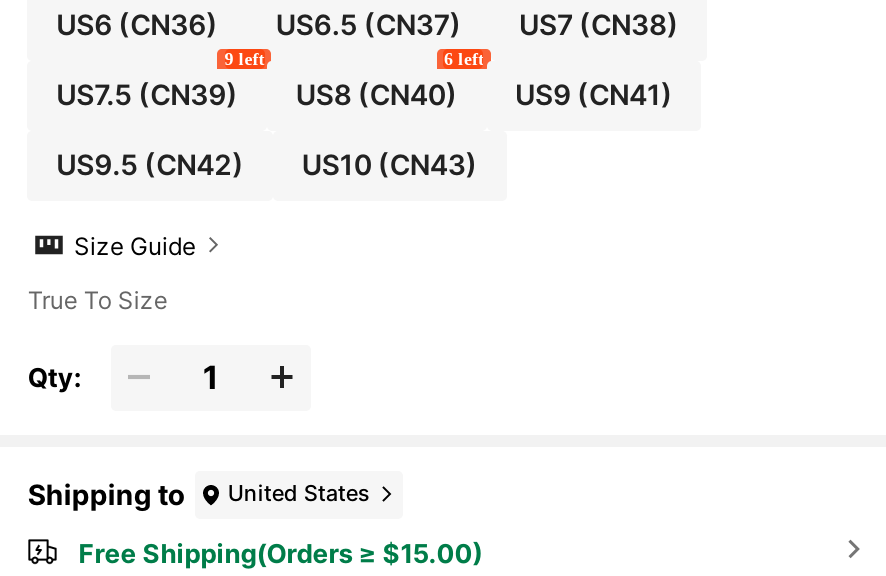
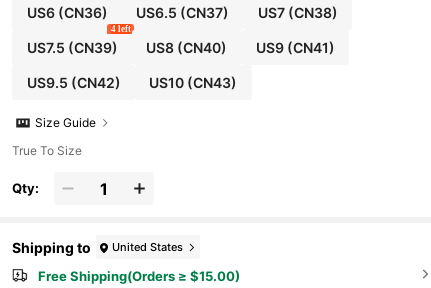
- 9 left
+ 4 left

- 6 left
